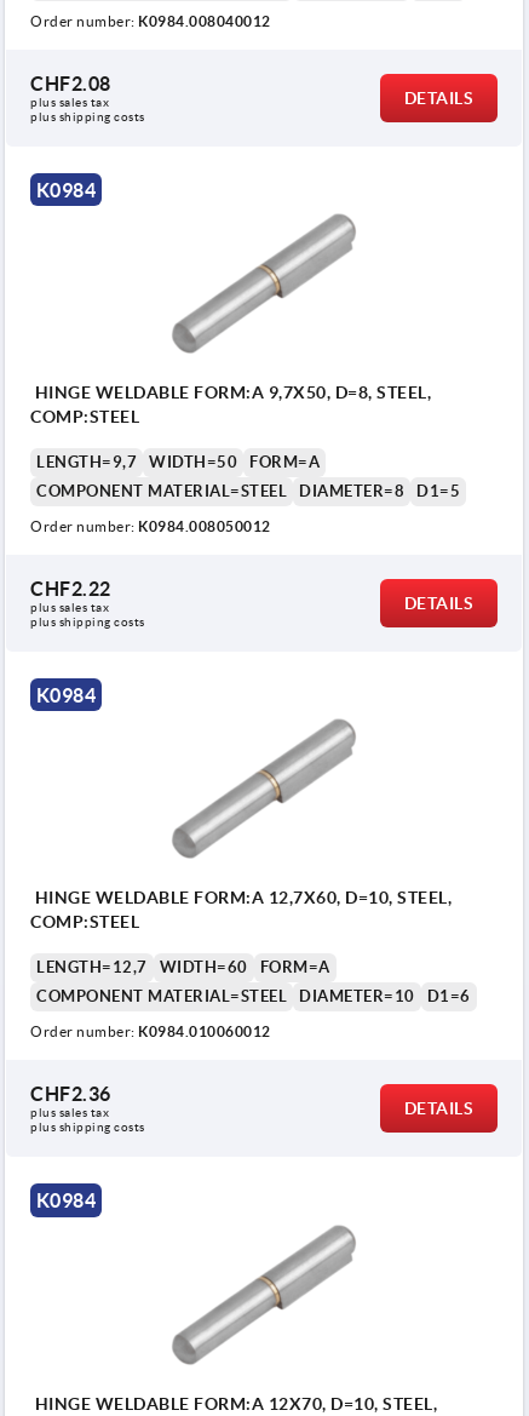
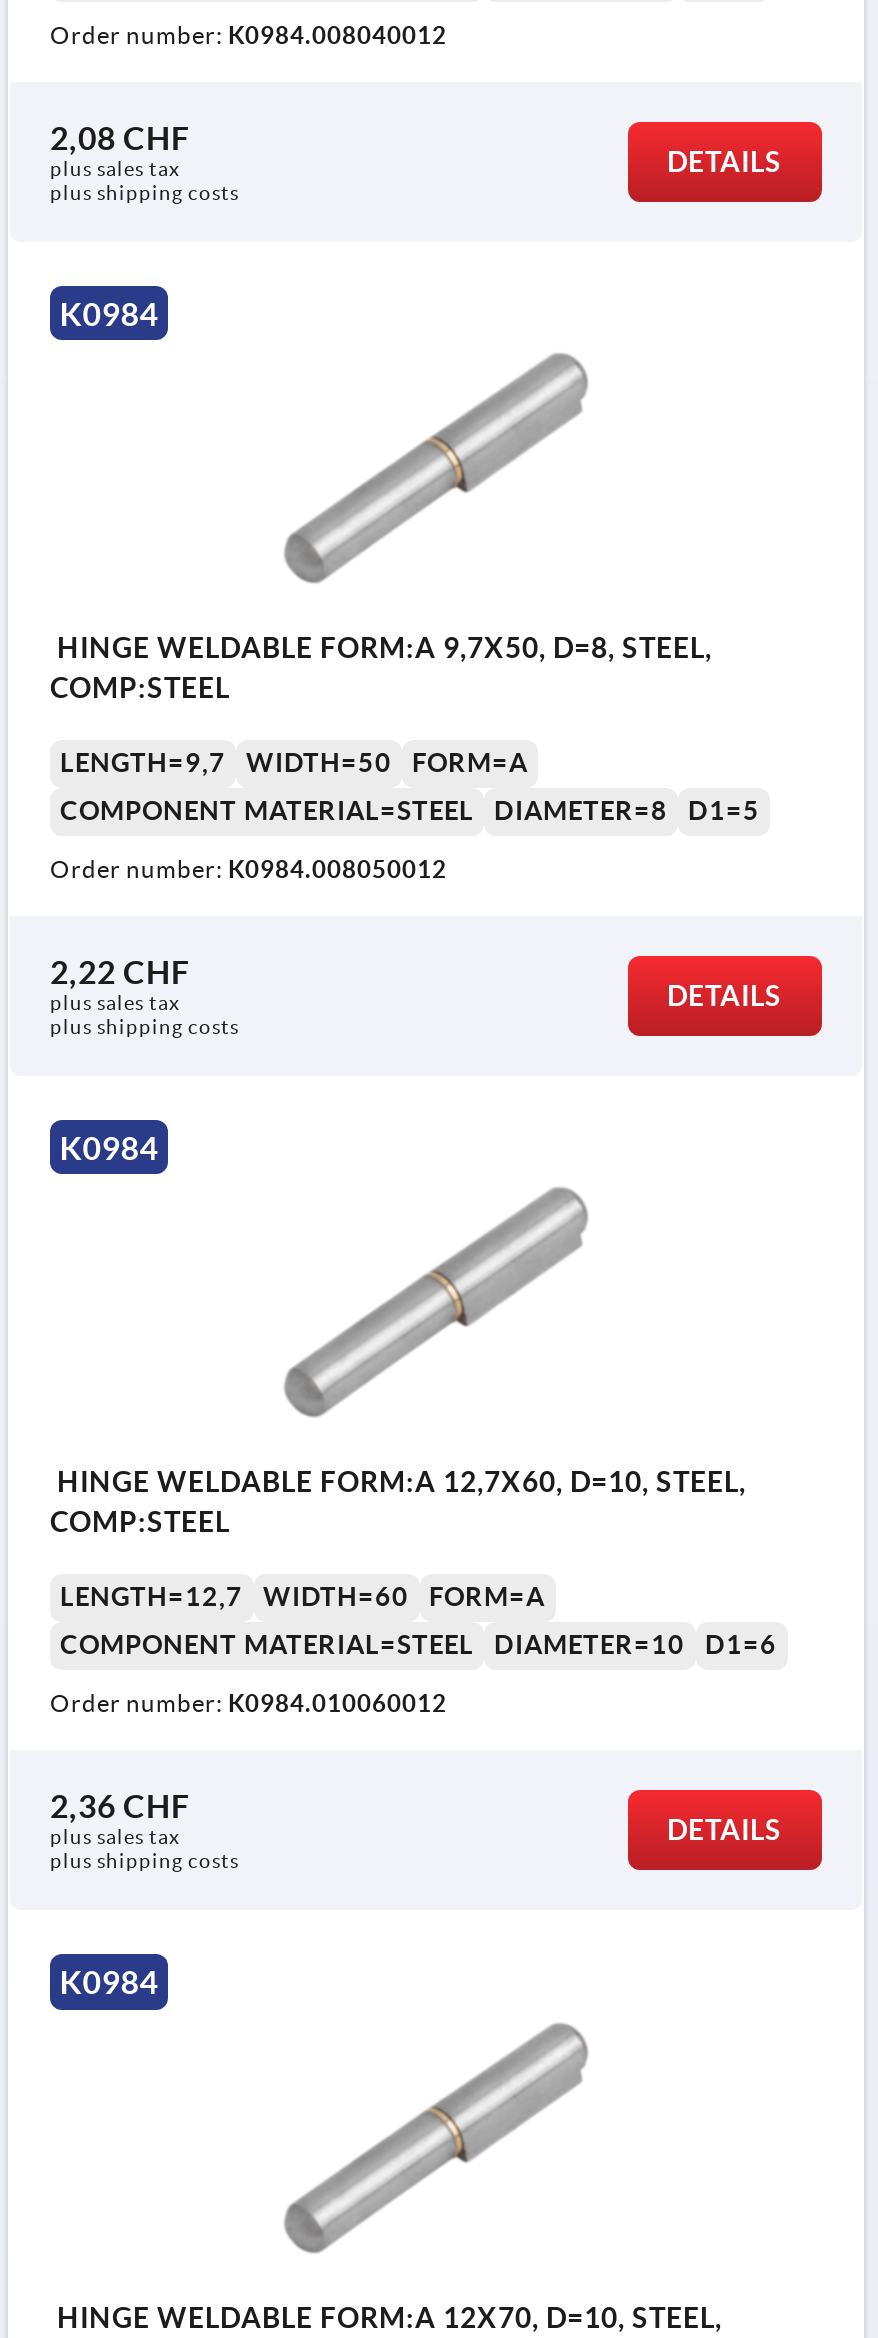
- CHF2.08
+ 2,08 CHF

- CHF2.22
+ 2,22 CHF

- CHF2.36
+ 2,36 CHF
